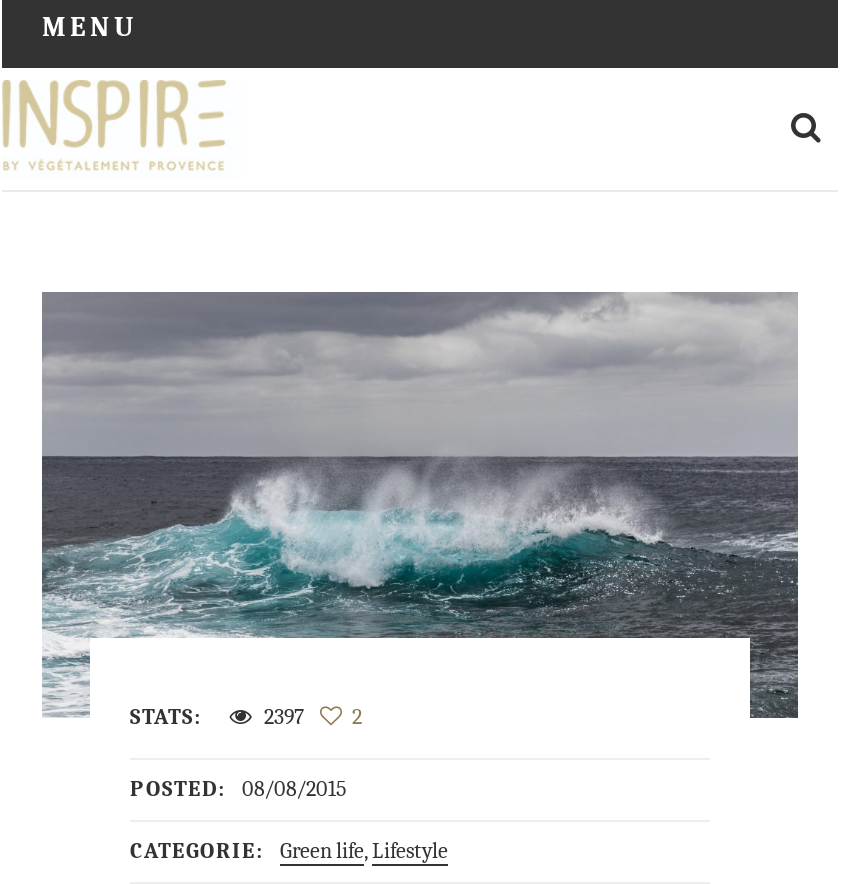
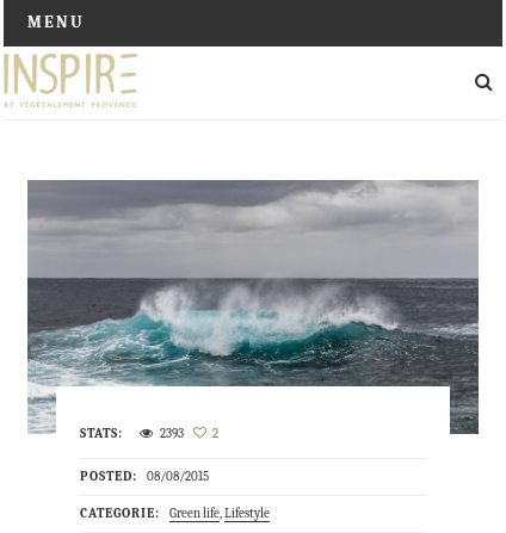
- 2397 2
+ 2393 2
